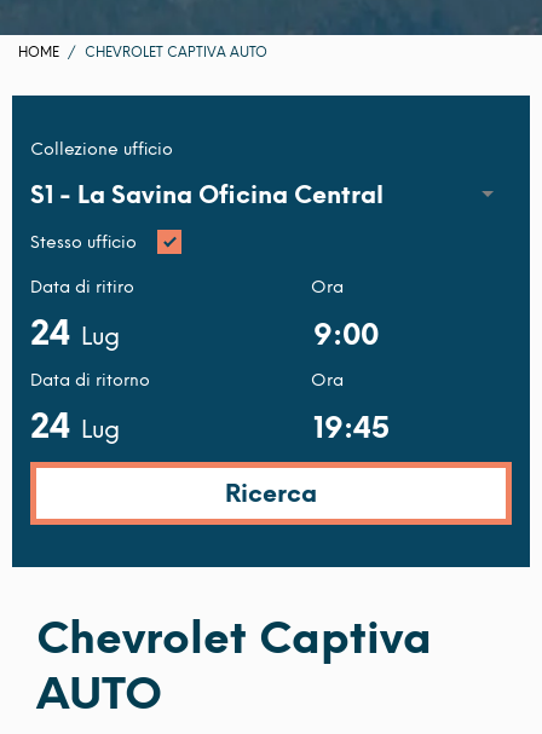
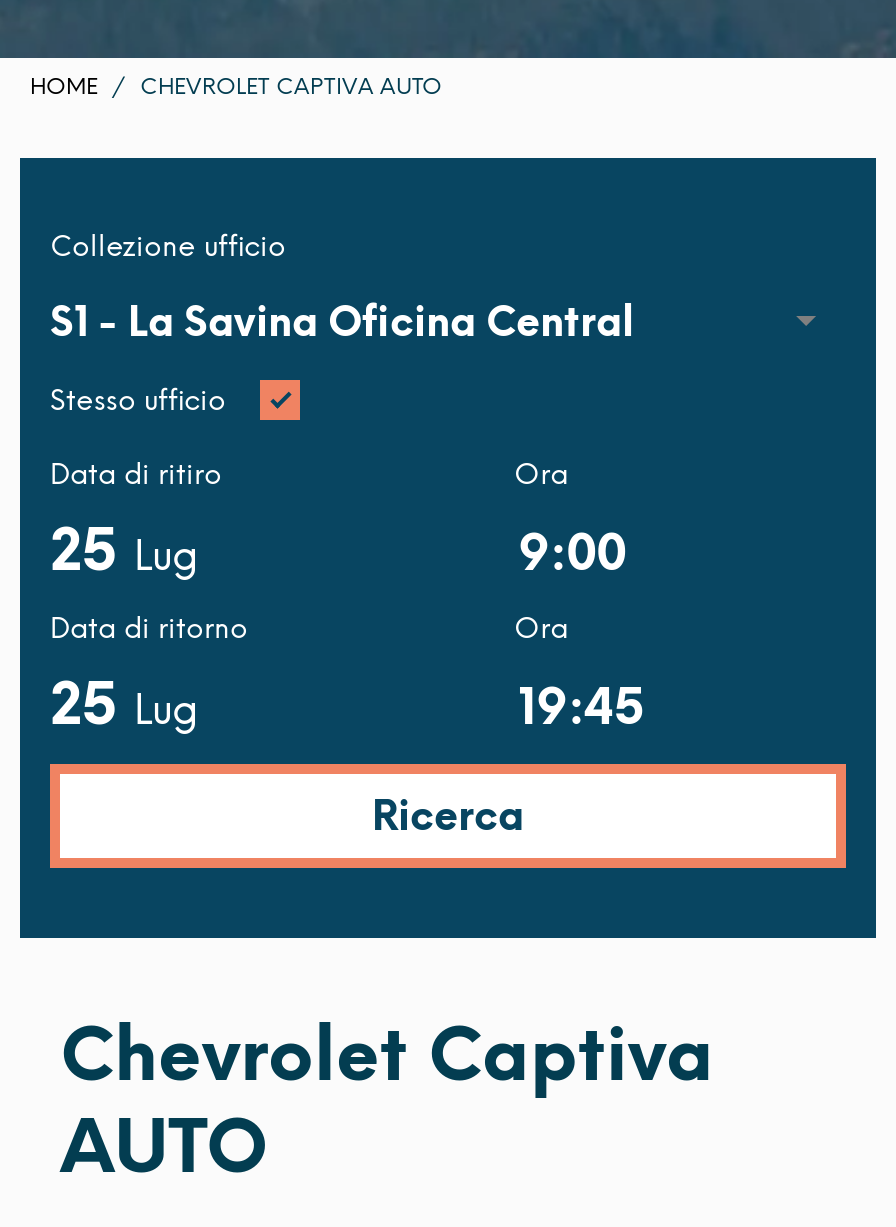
- 24 Lug
+ 25 Lug

- 24 Lug
+ 25 Lug
